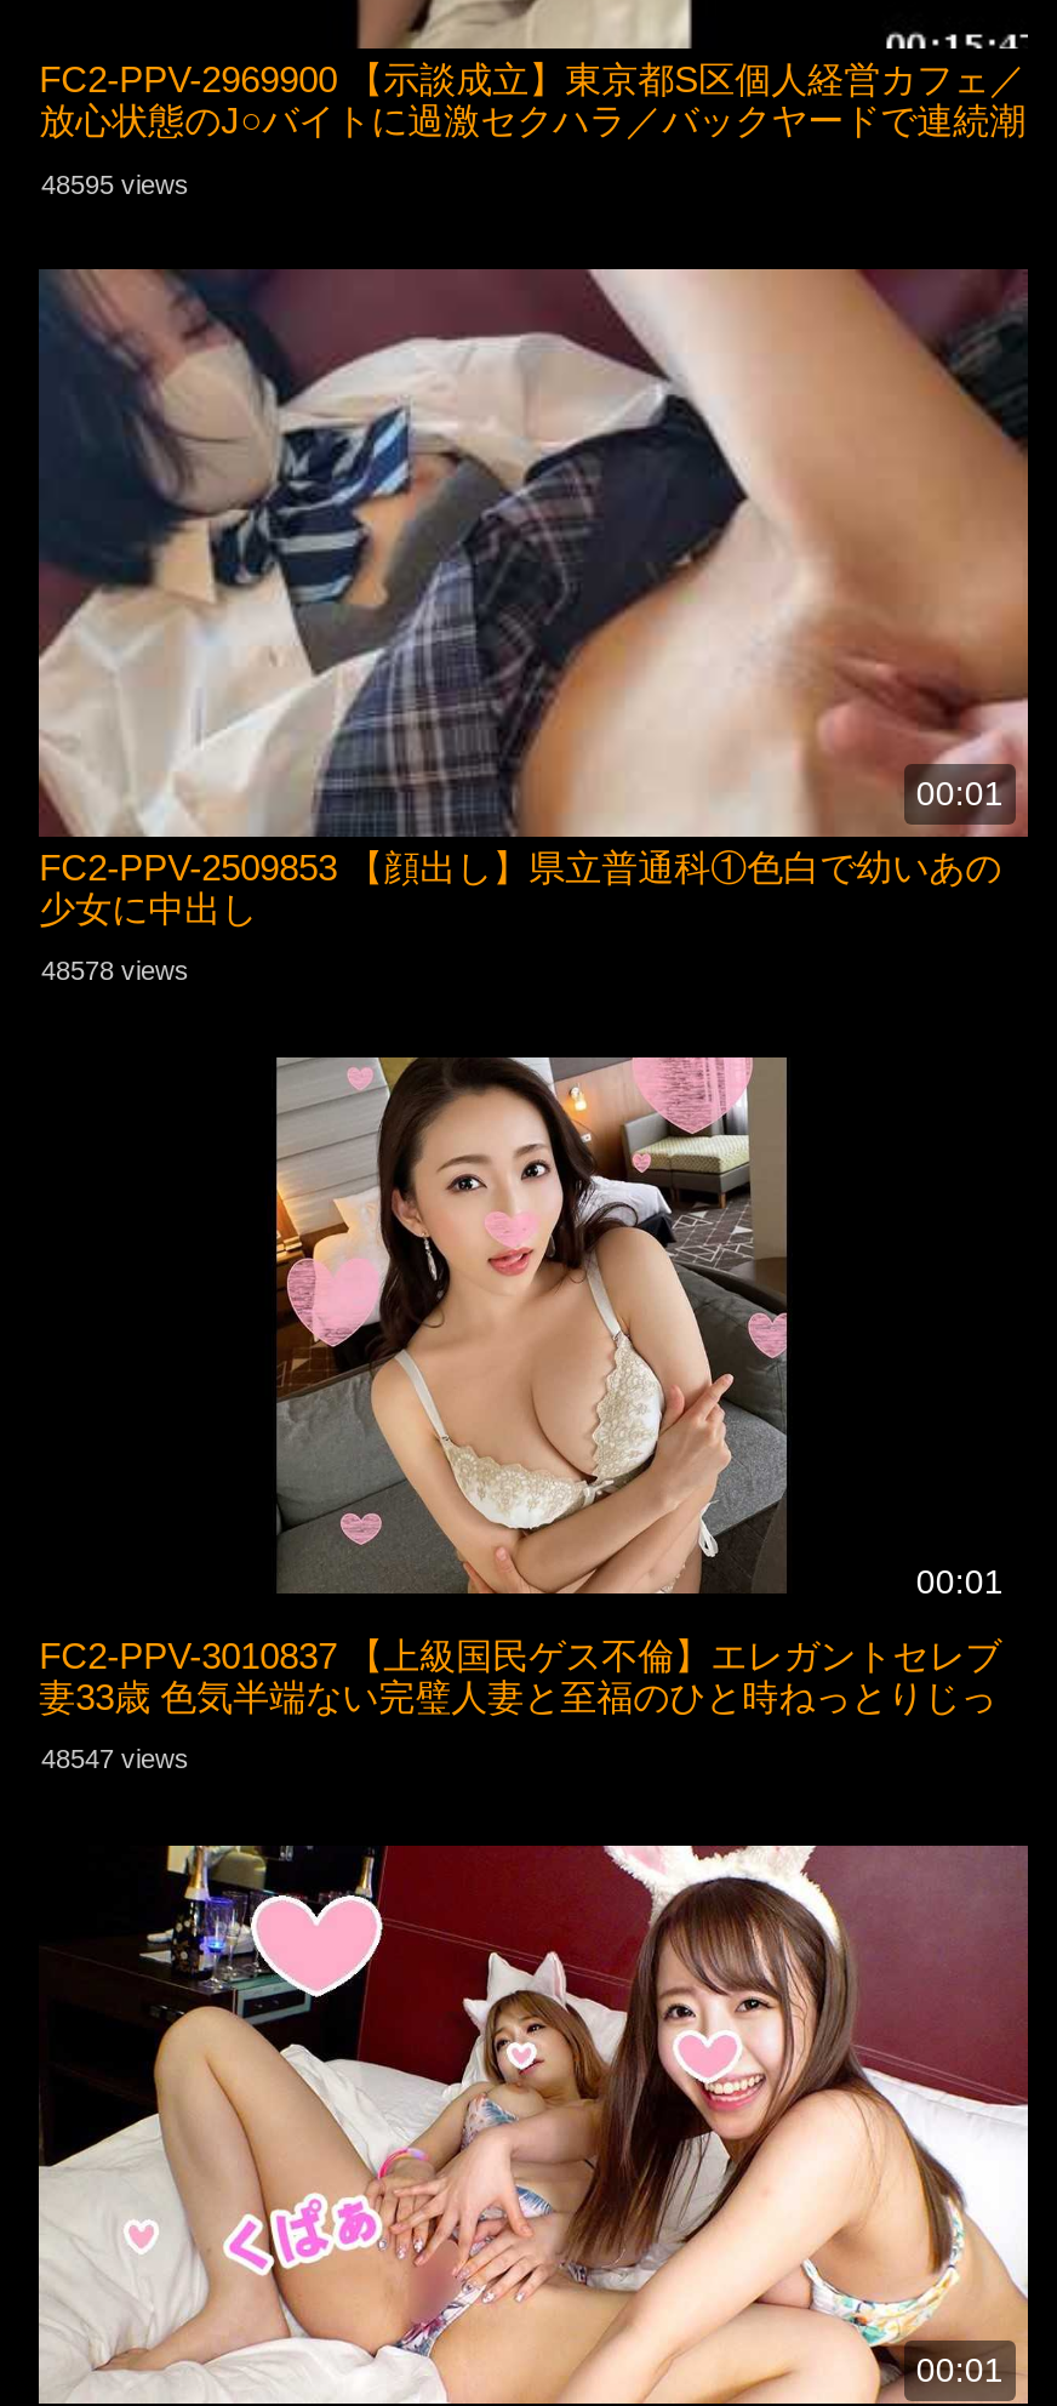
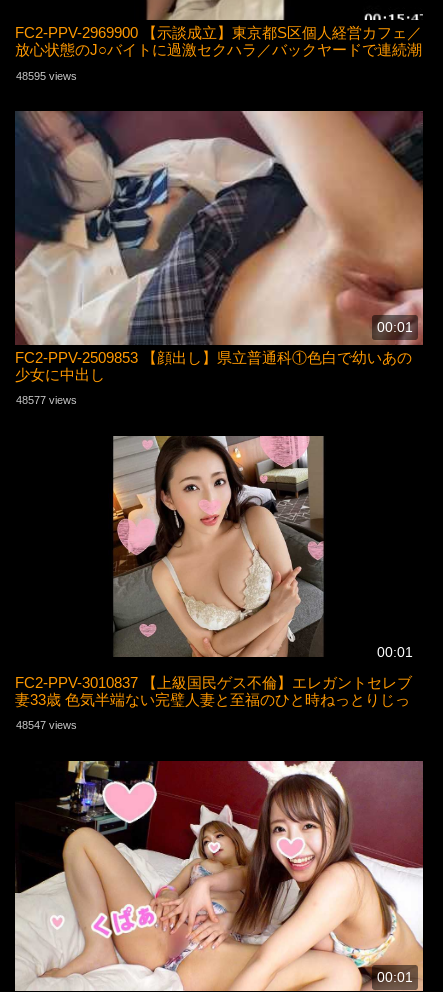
- 48578 views
+ 48577 views
